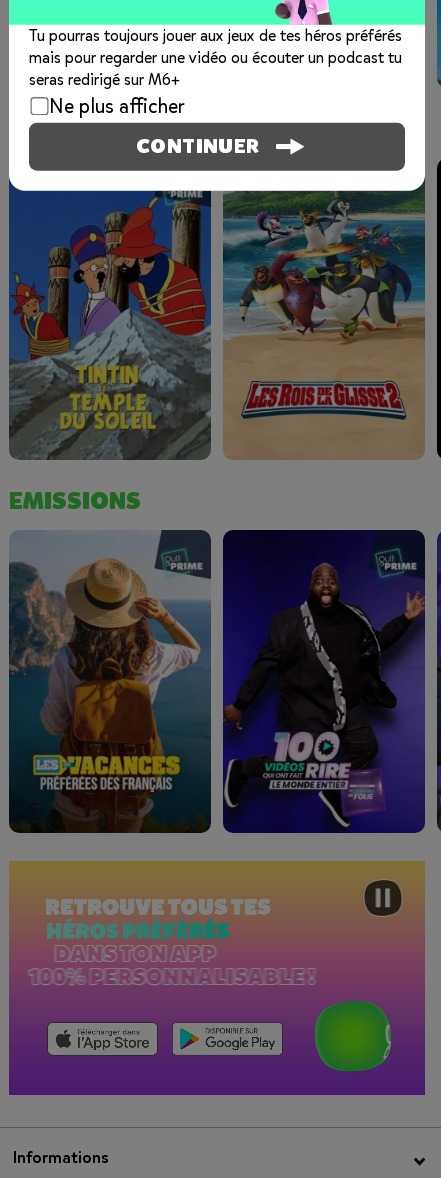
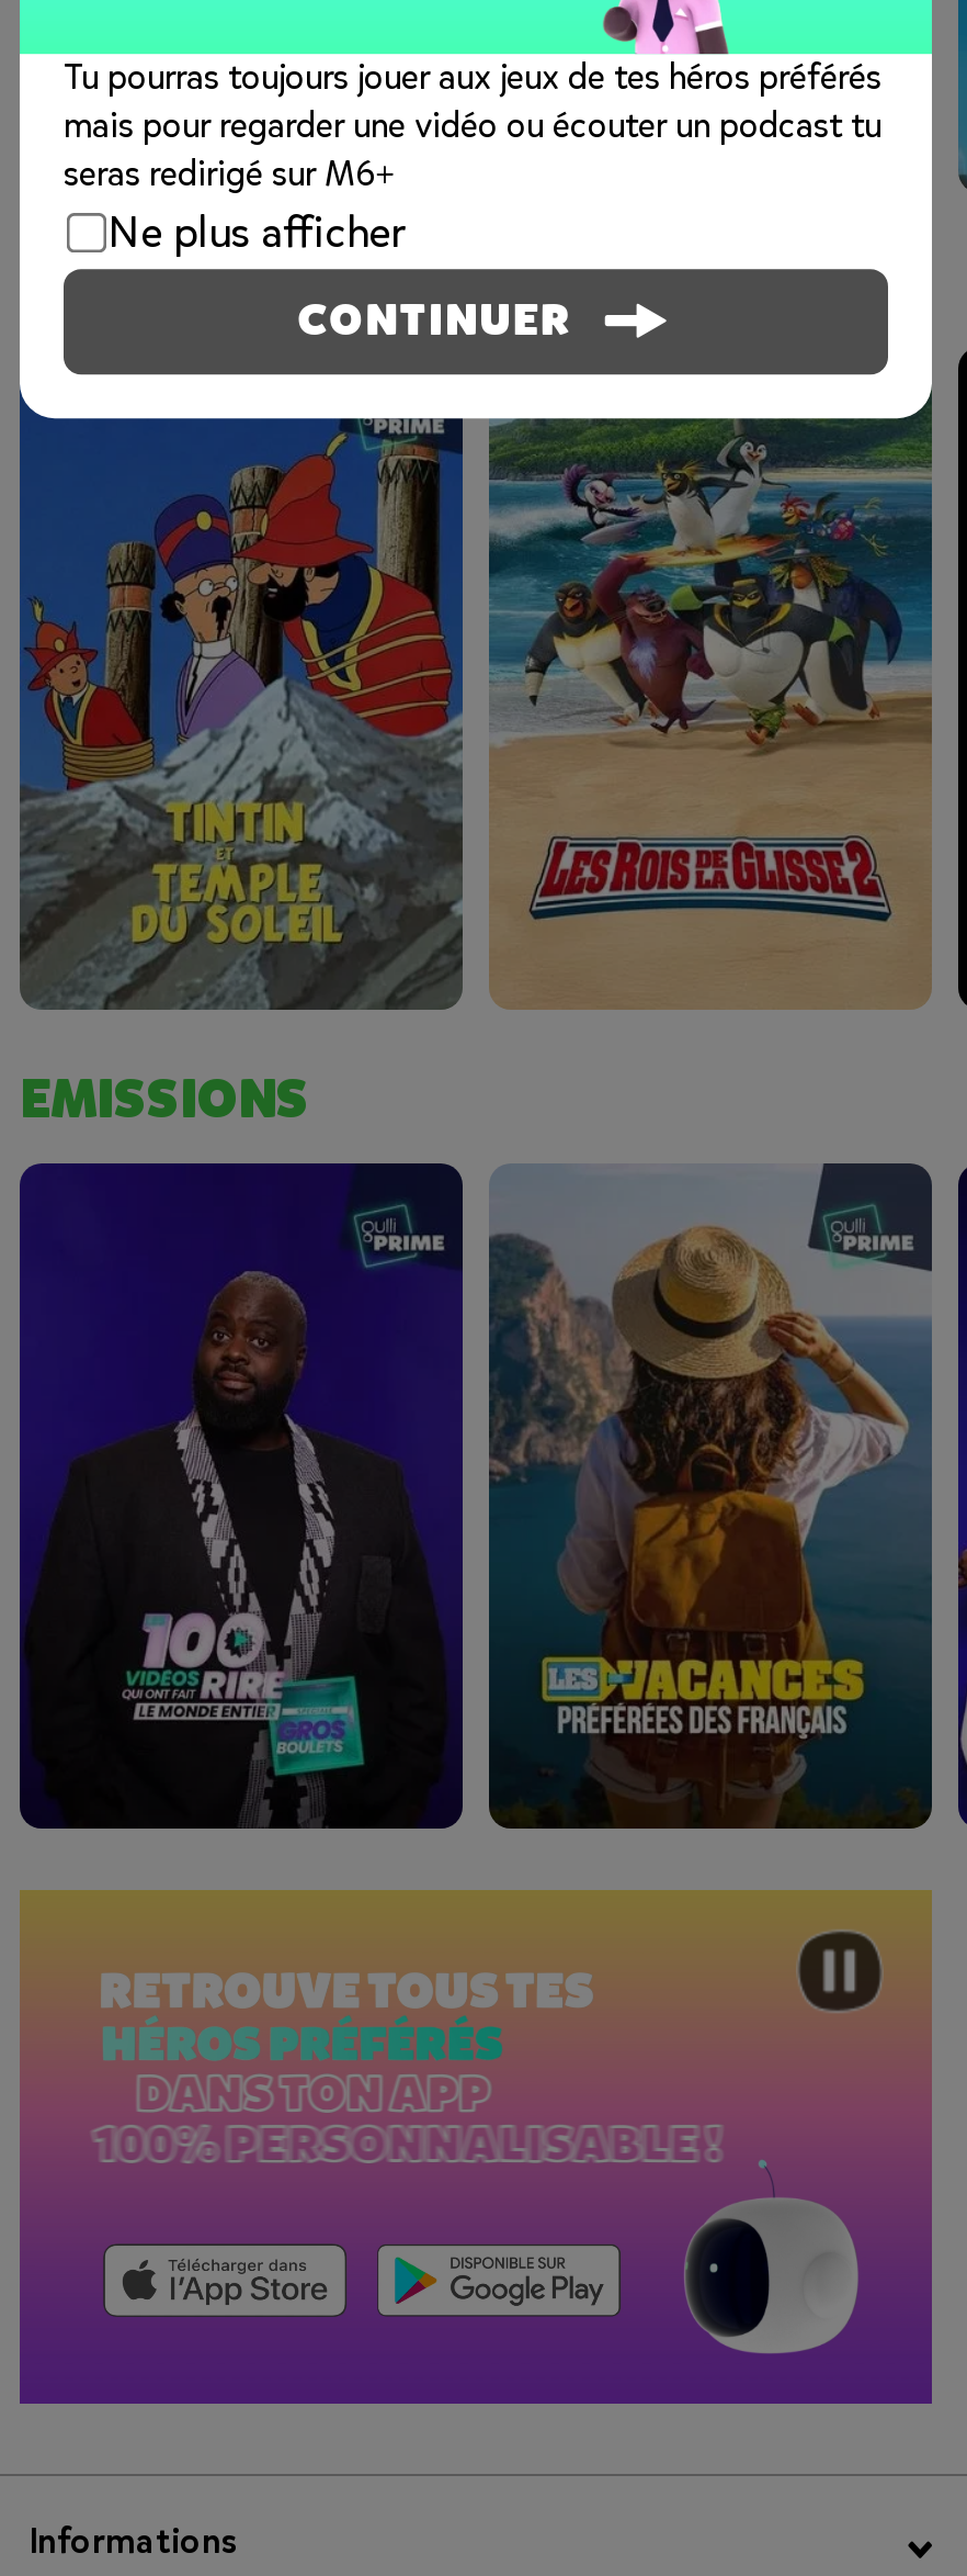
- [image]
+ [image]

- [image]
+ [image]

- [image]
+ [image]
